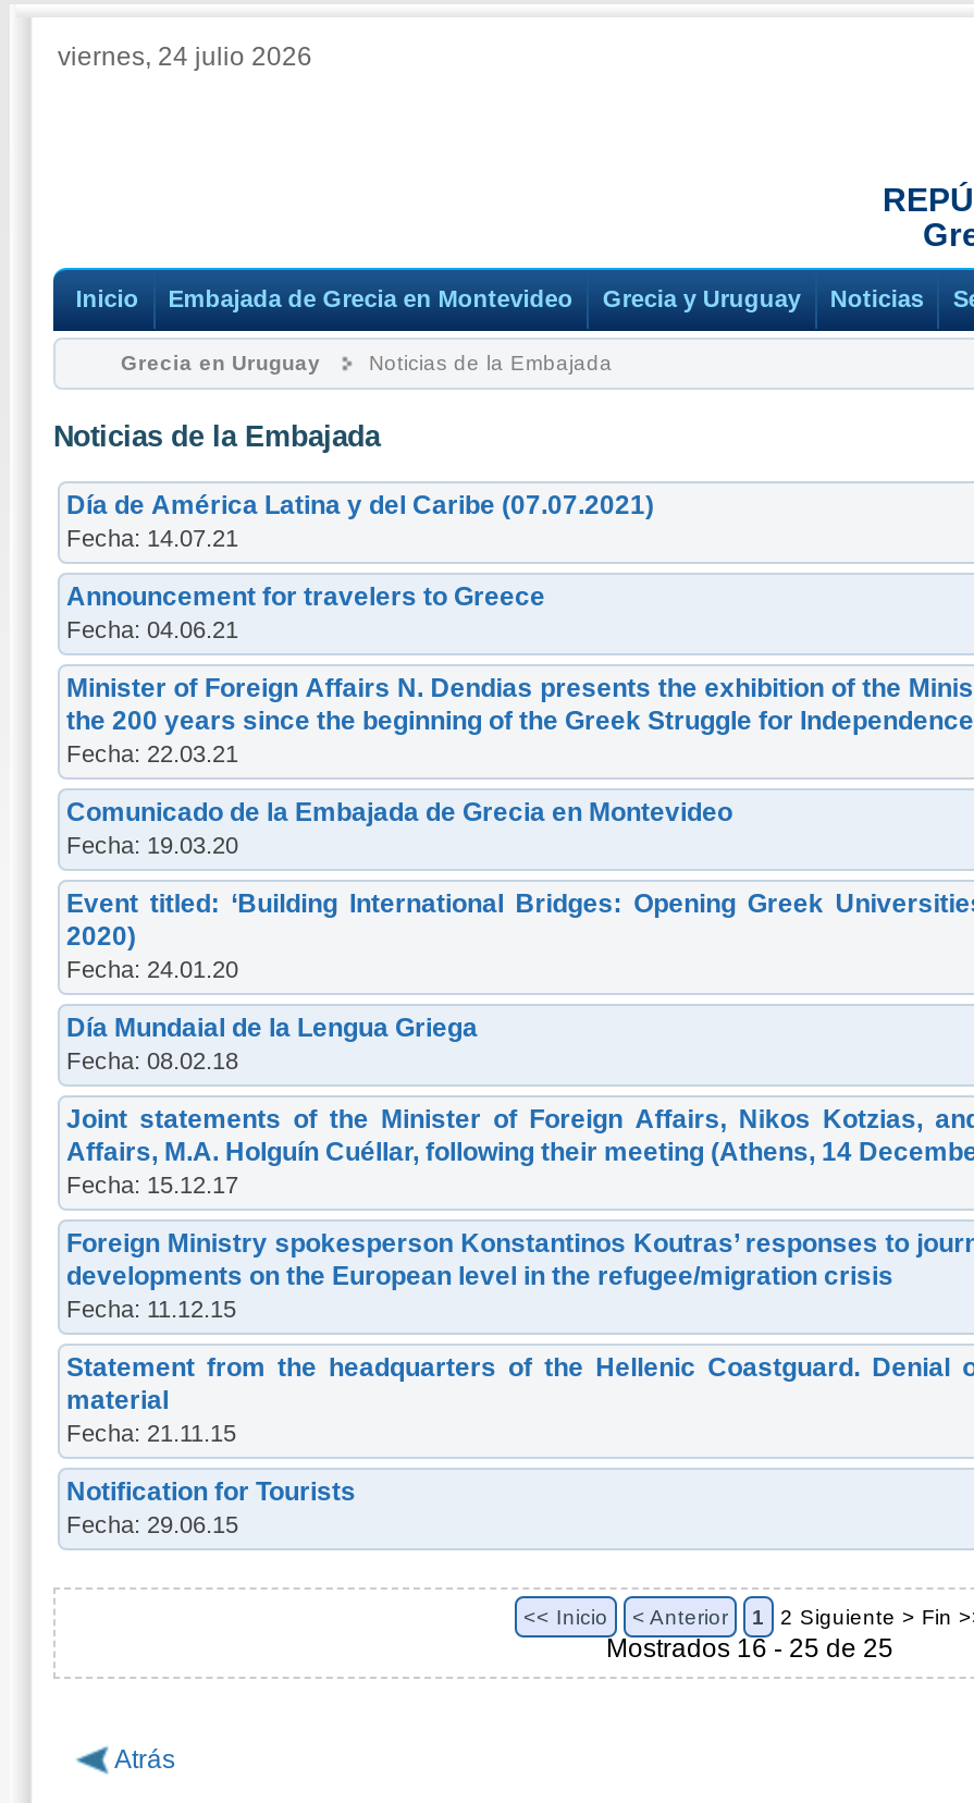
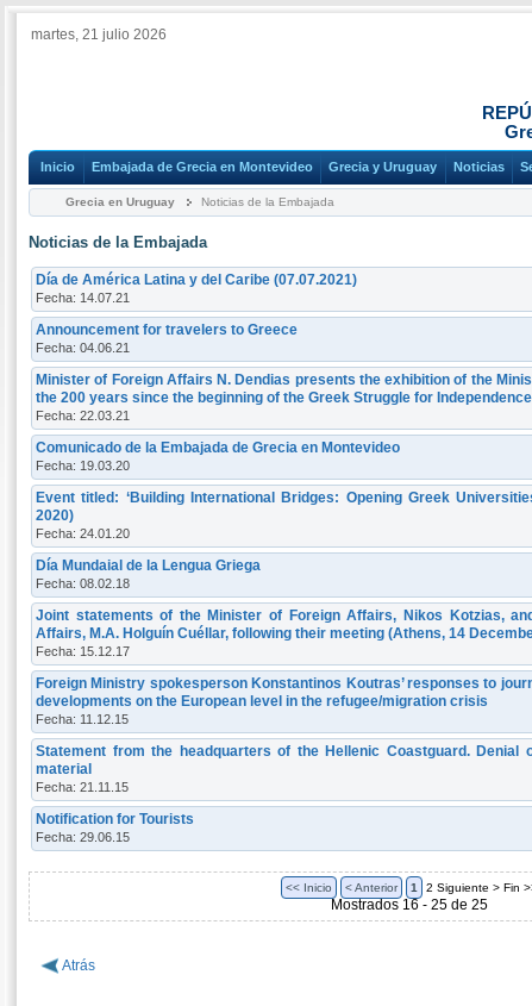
- viernes, 24 julio 2026
+ martes, 21 julio 2026
